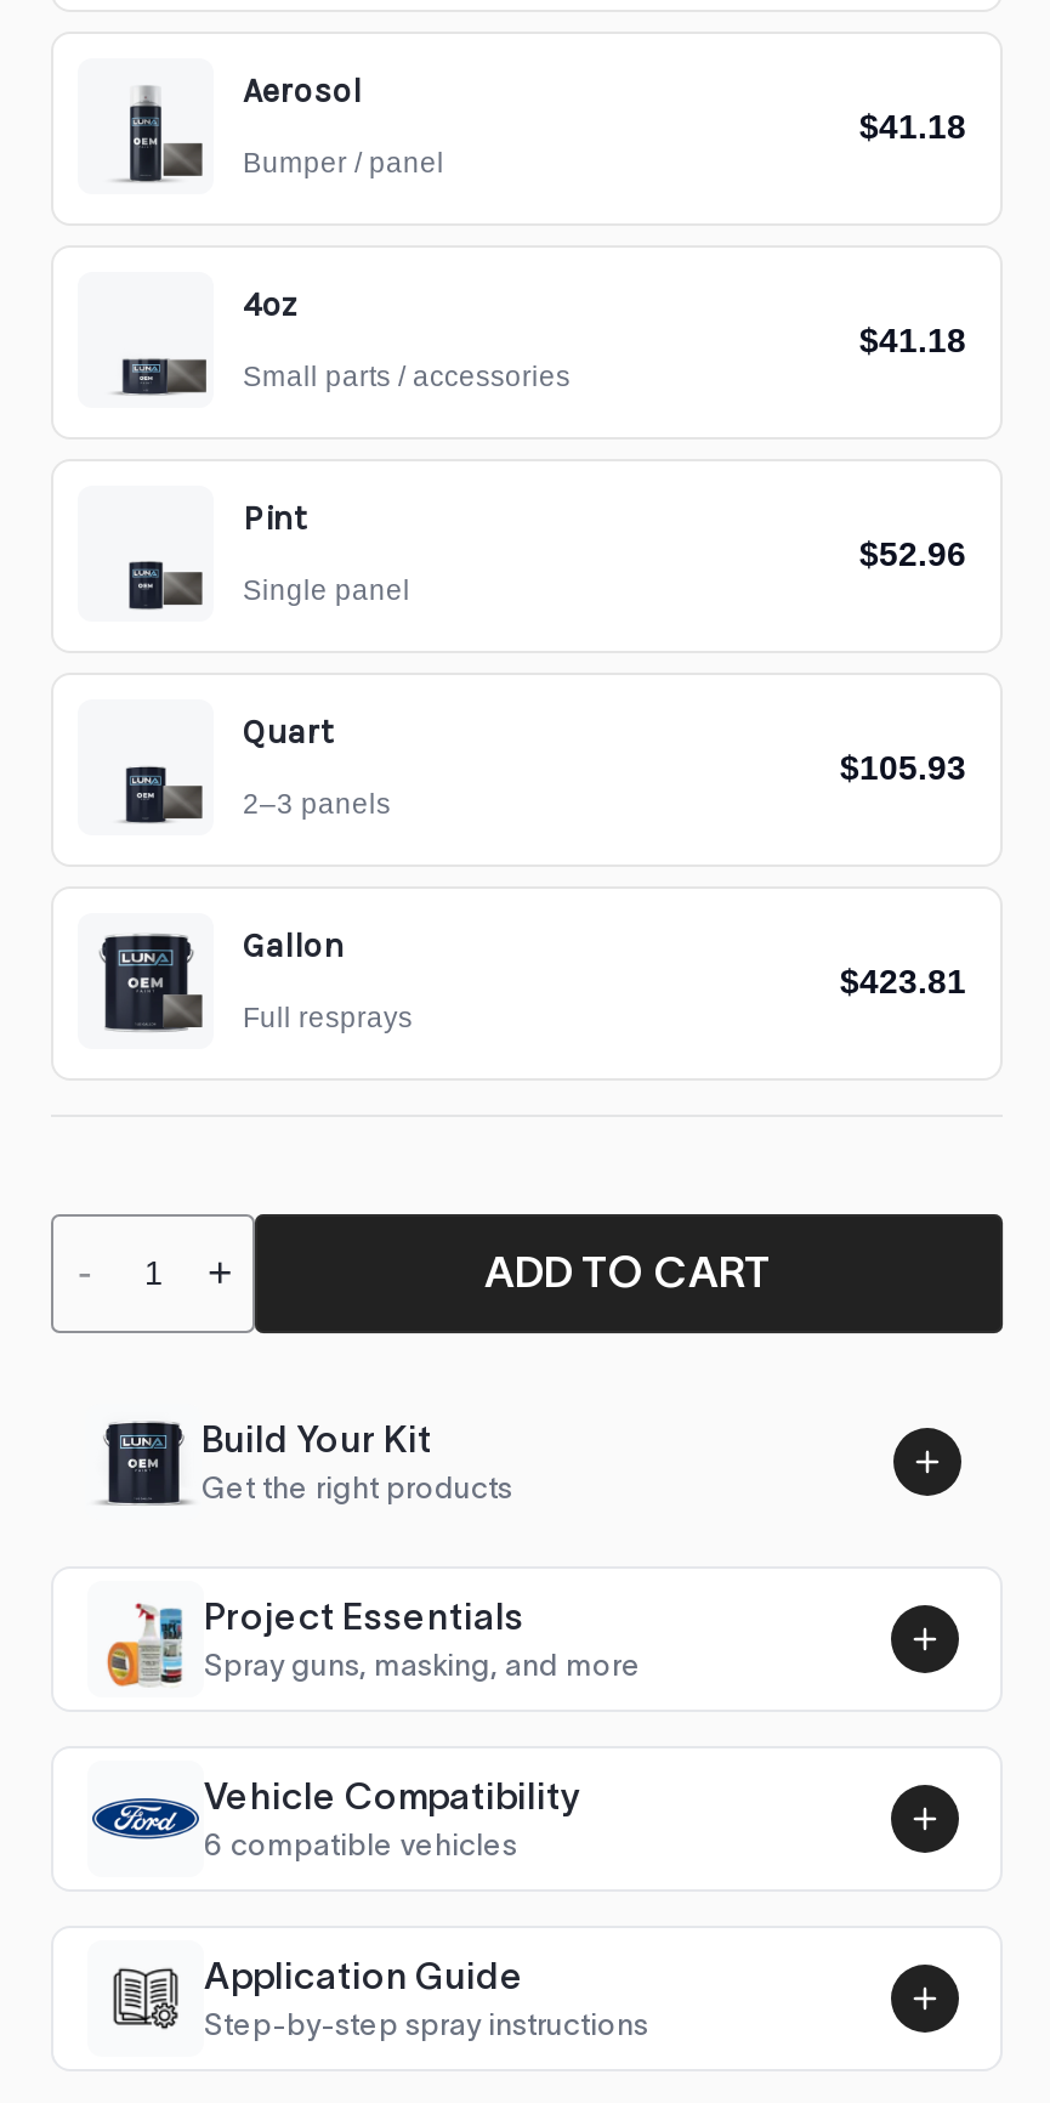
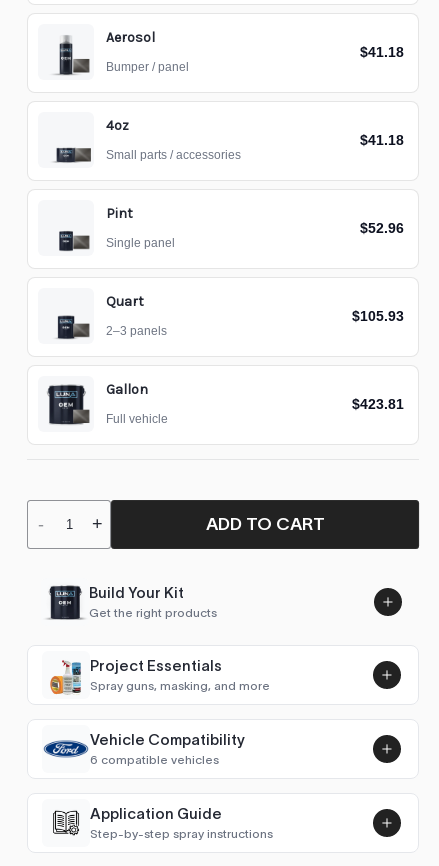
- Full resprays
+ Full vehicle
